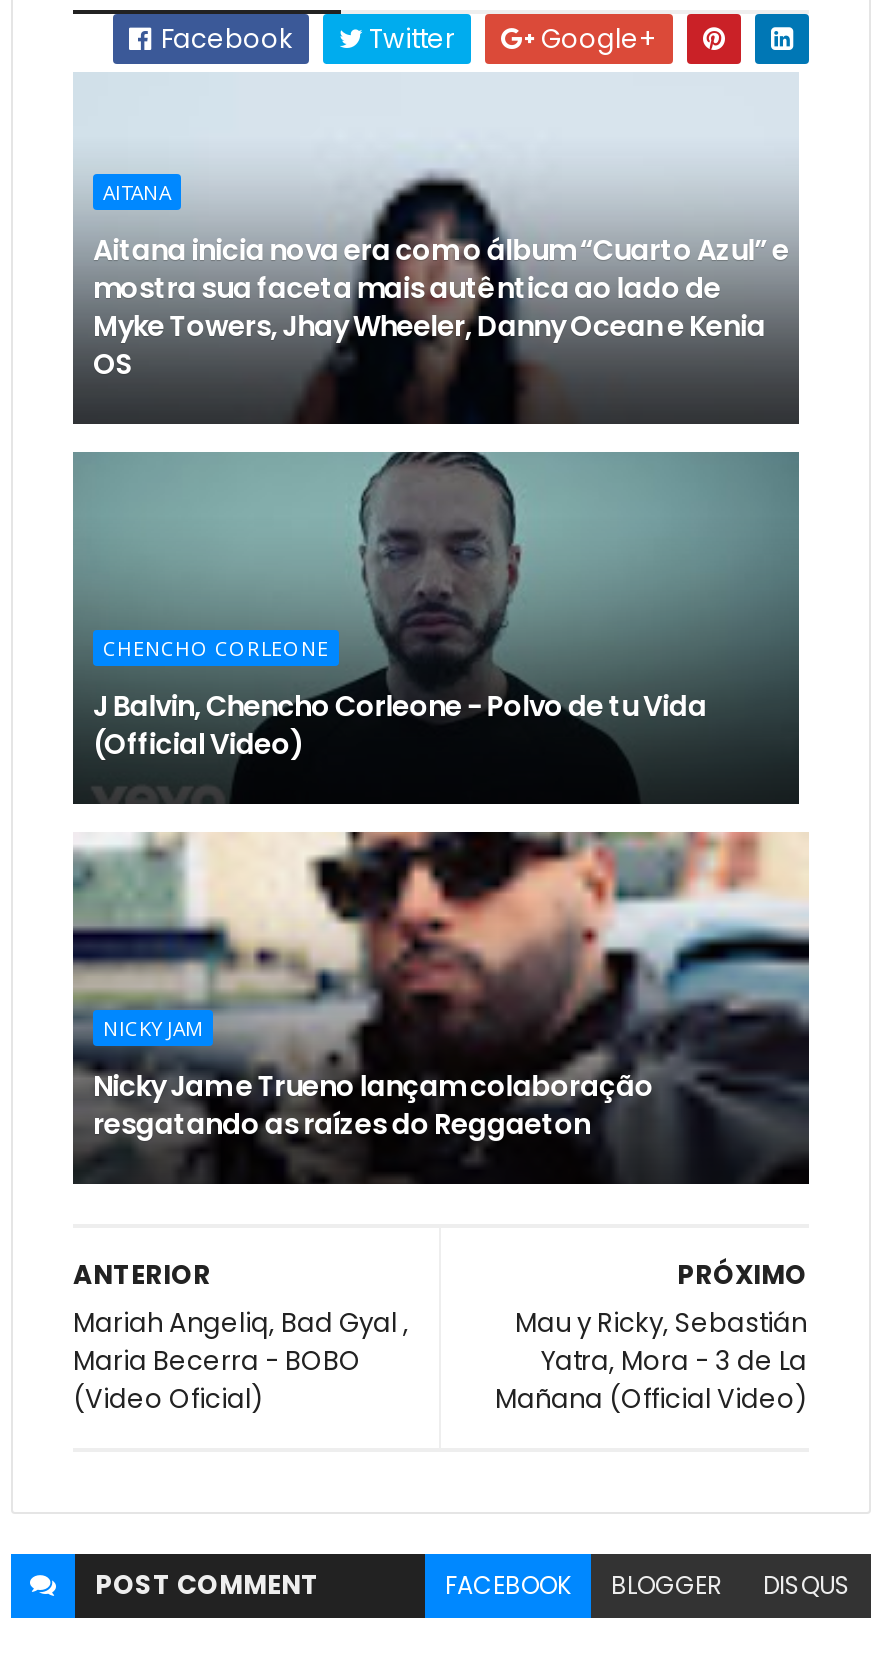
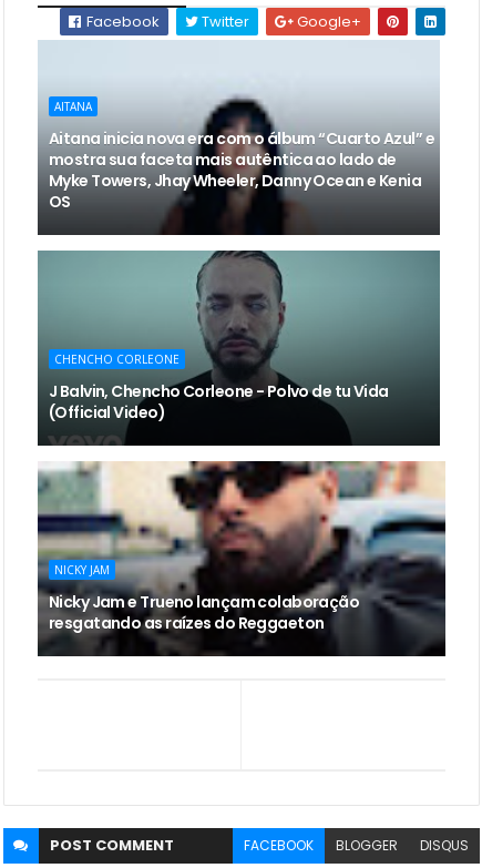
- ANTERIOR
- Mariah Angeliq, Bad Gyal ,
- Maria Becerra - BOBO
- (Video Oficial)

- PRÓXIMO
- Mau y Ricky, Sebastián
- Yatra, Mora - 3 de La
- Mañana (Official Video)
